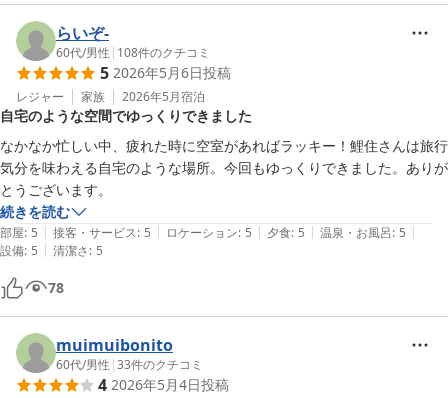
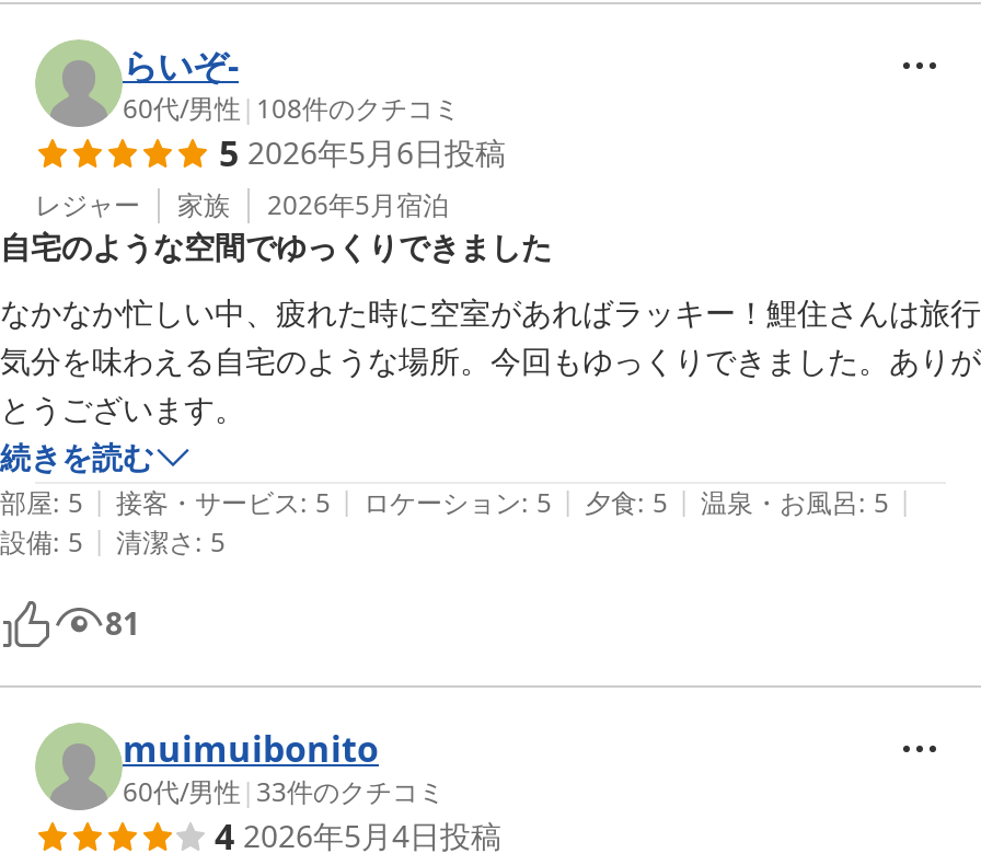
- 78
+ 81
